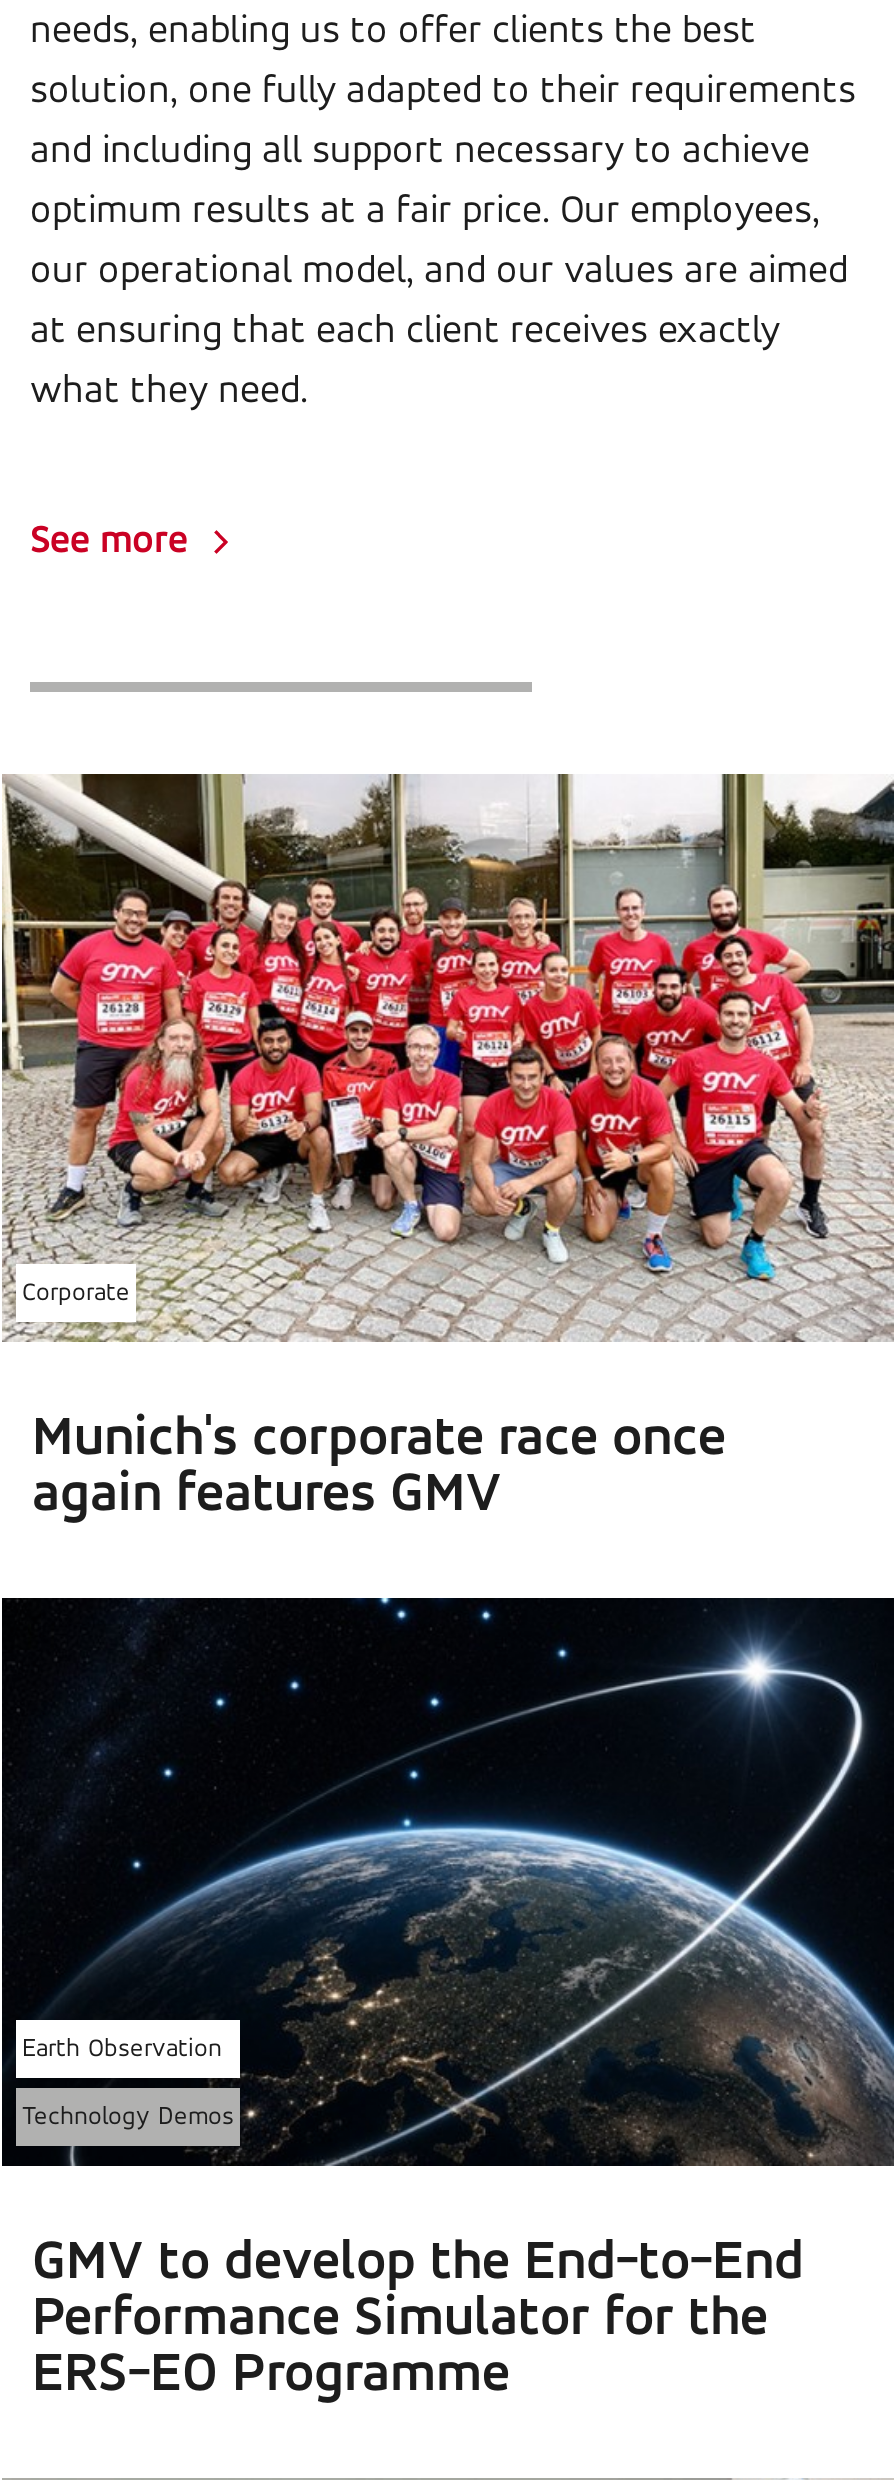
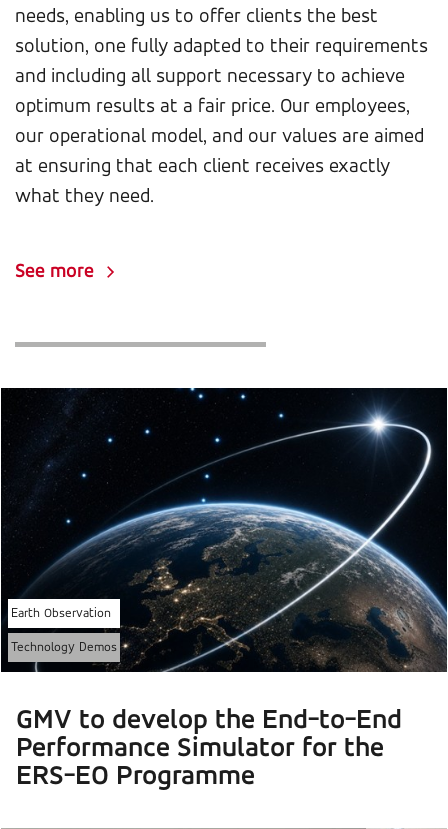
- [image]
- Corporate
- Munich's corporate race once
- again features GMV
